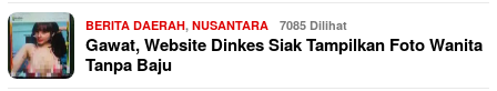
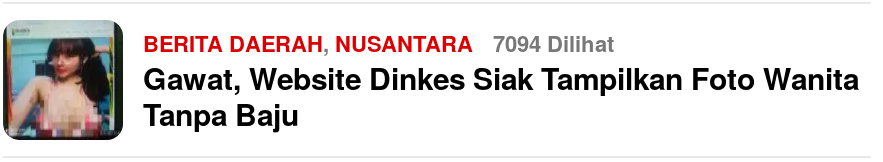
- BERITA DAERAH, NUSANTARA 7085 Dilihat
+ BERITA DAERAH, NUSANTARA 7094 Dilihat
